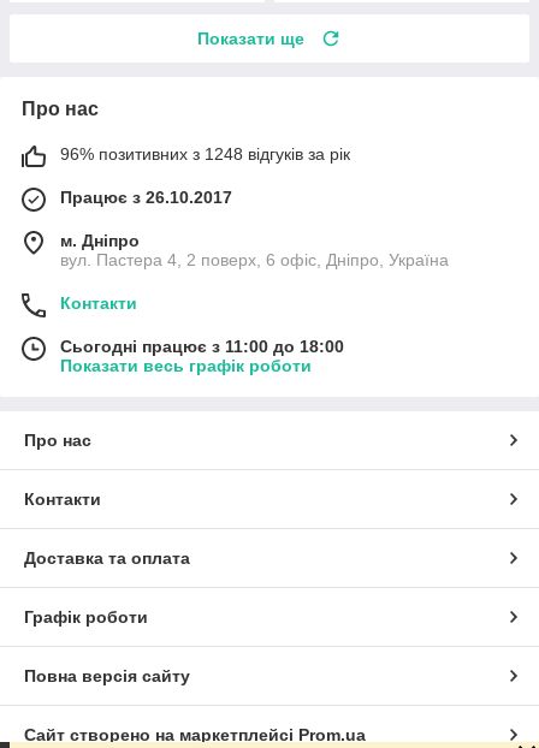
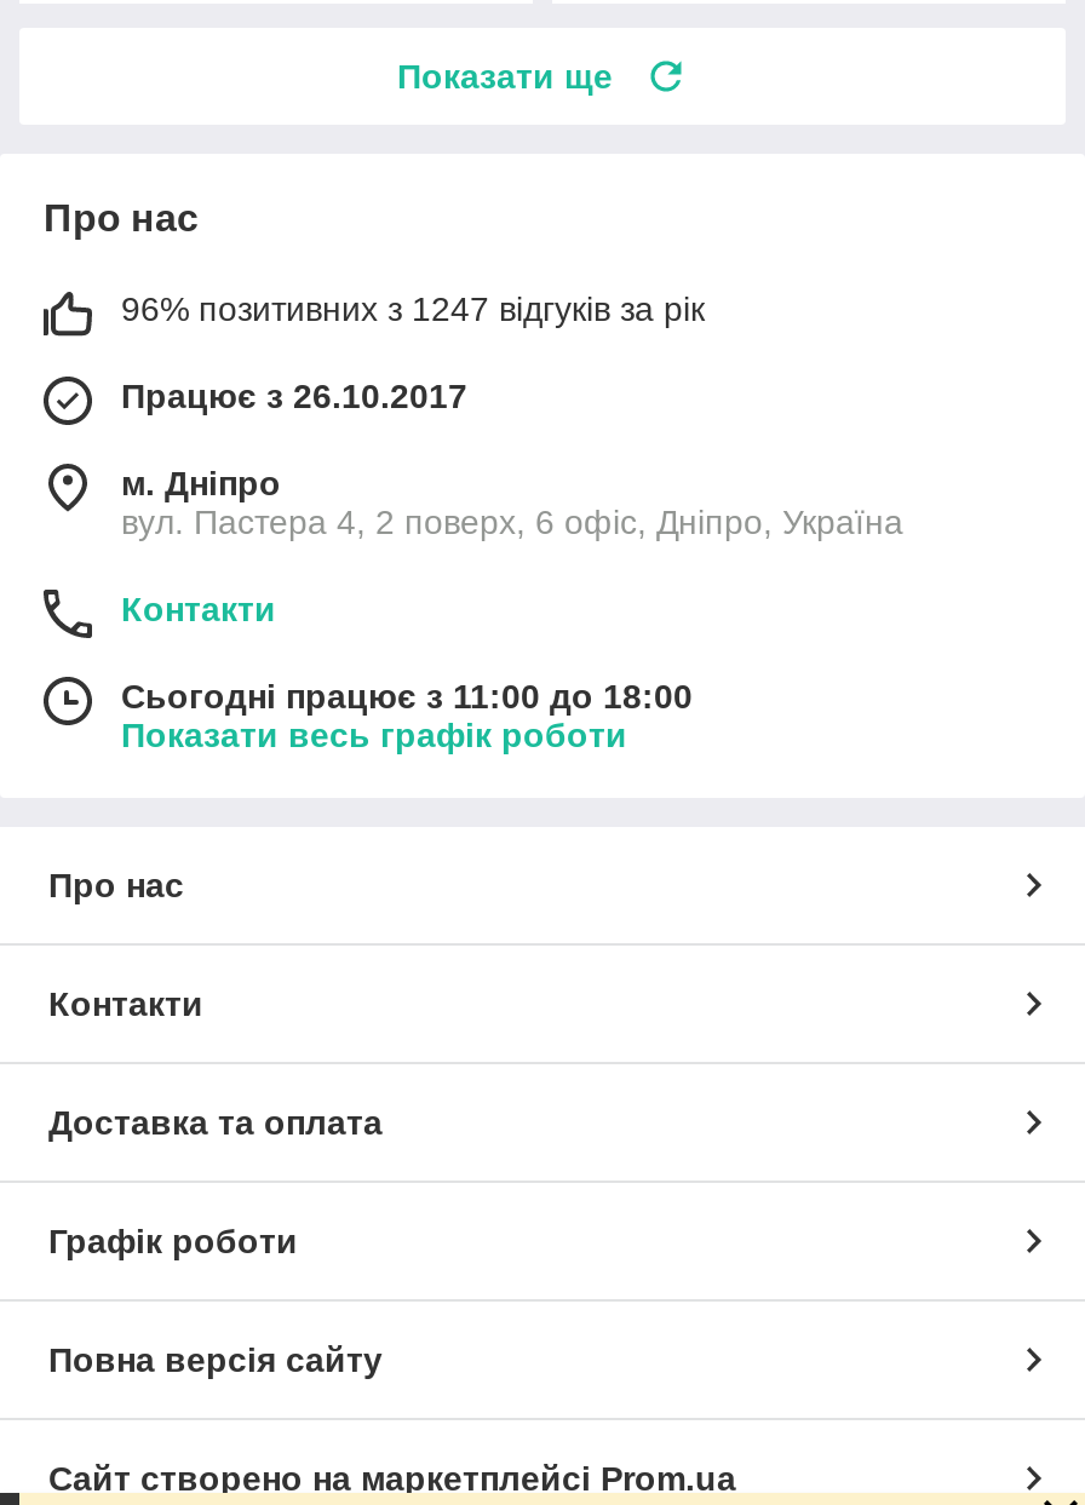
- 96% позитивних з 1248 відгуків за рік
+ 96% позитивних з 1247 відгуків за рік
